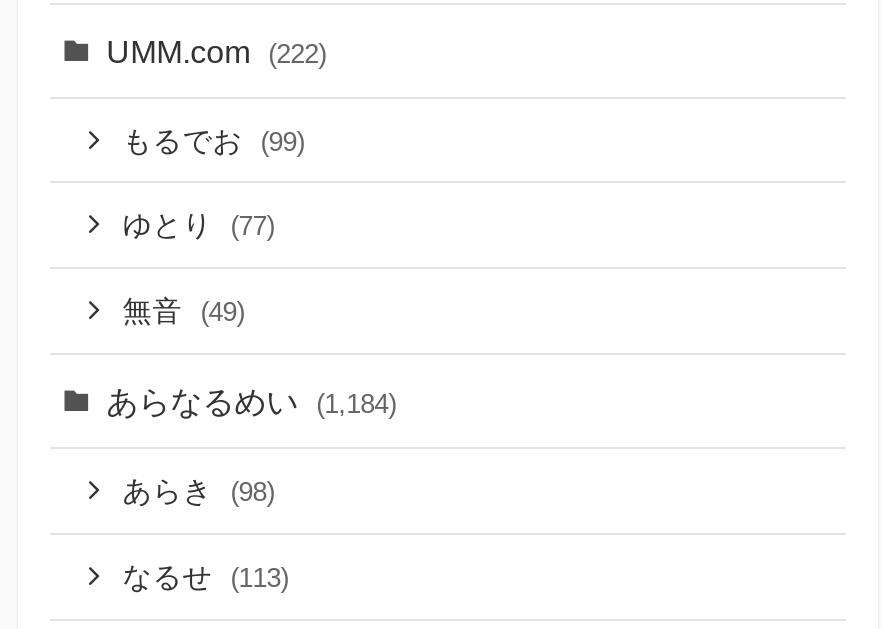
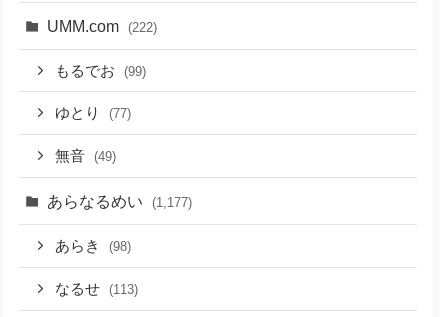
- あらなるめい (1,184)
+ あらなるめい (1,177)
